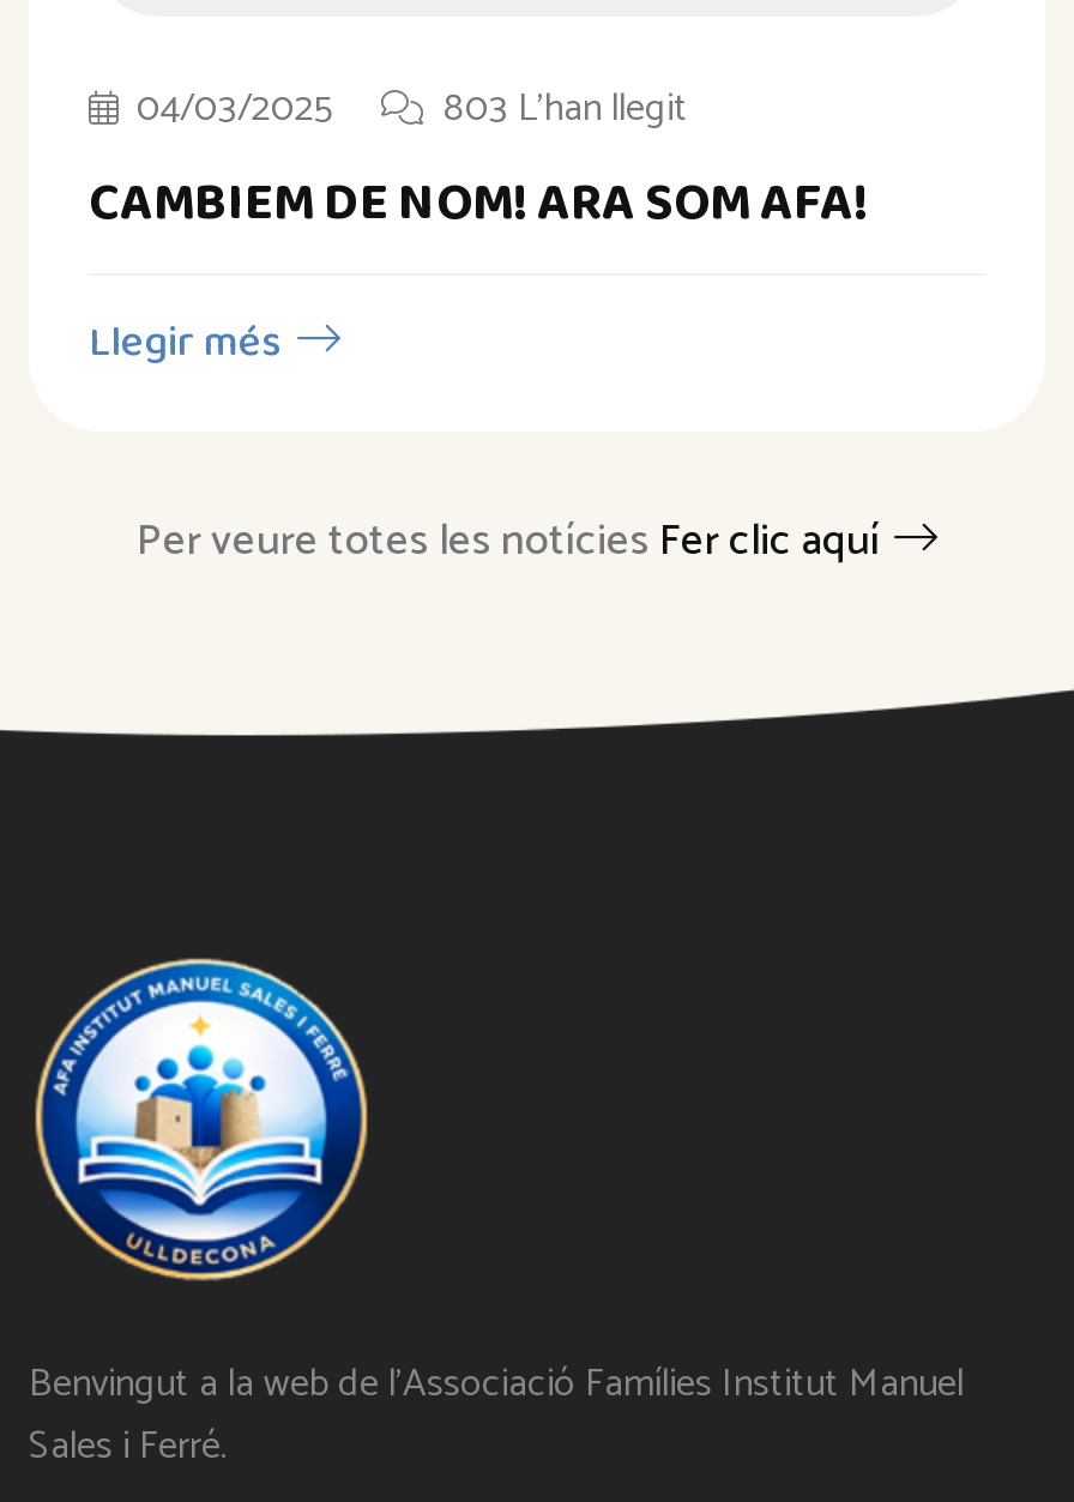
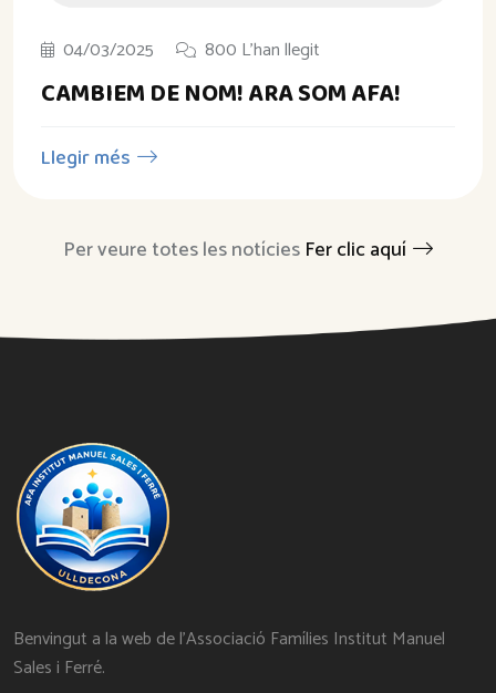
- 04/03/2025 803 L'han llegit
+ 04/03/2025 800 L'han llegit
